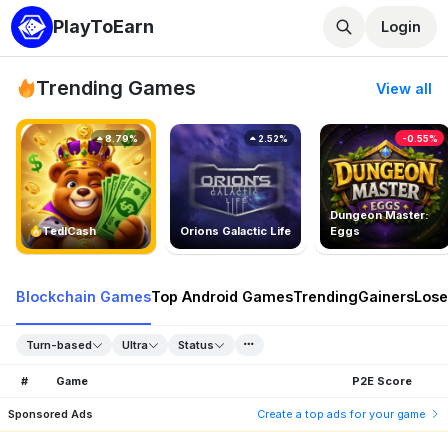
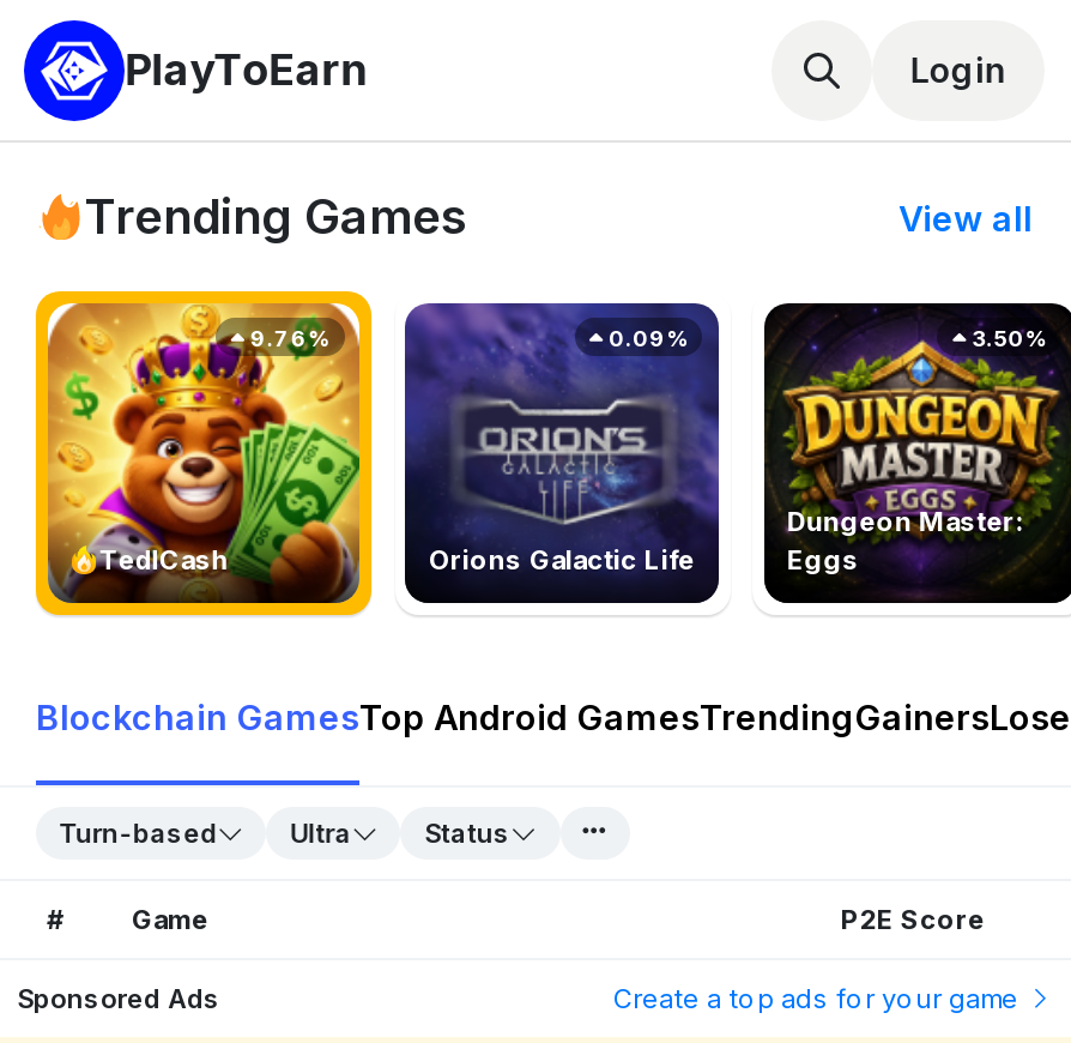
- 8.79%
+ 9.76%

- 2.52%
+ 0.09%

- -0.55%
+ 3.50%
